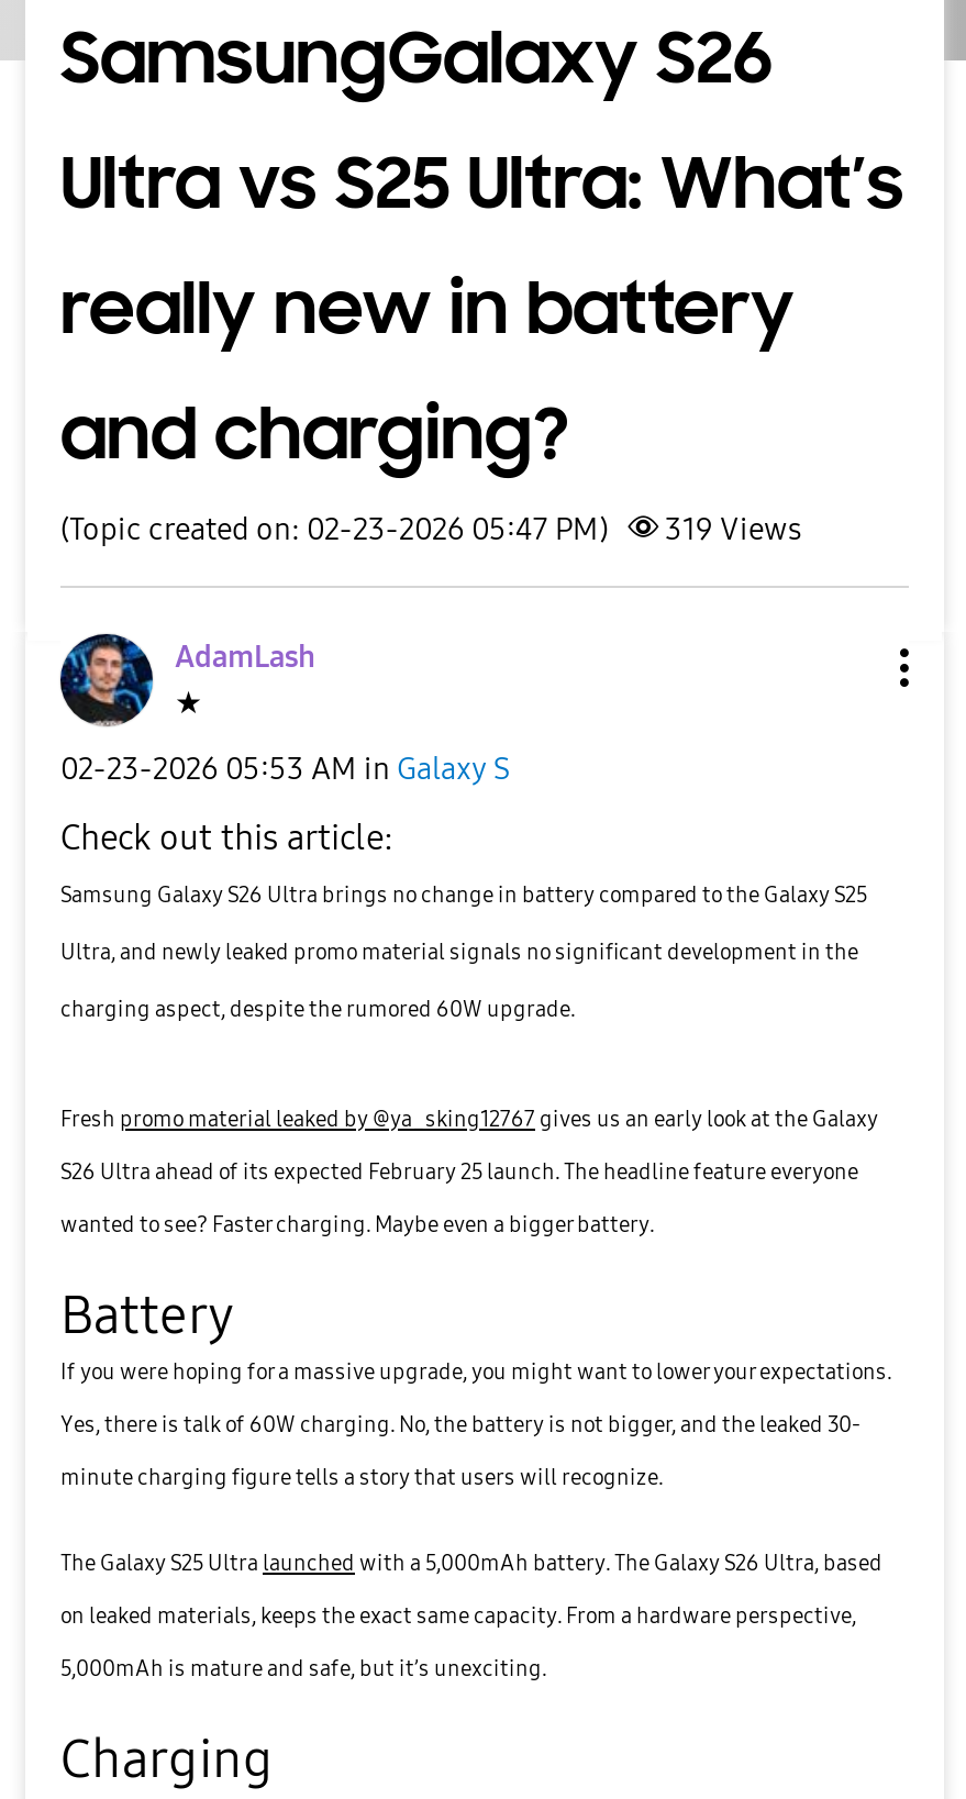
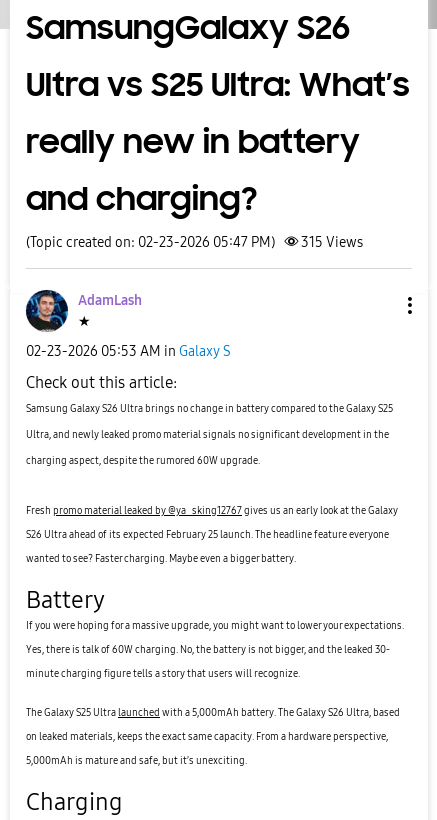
- (Topic created on: 02-23-2026 05:47 PM) 319 Views
+ (Topic created on: 02-23-2026 05:47 PM) 315 Views
